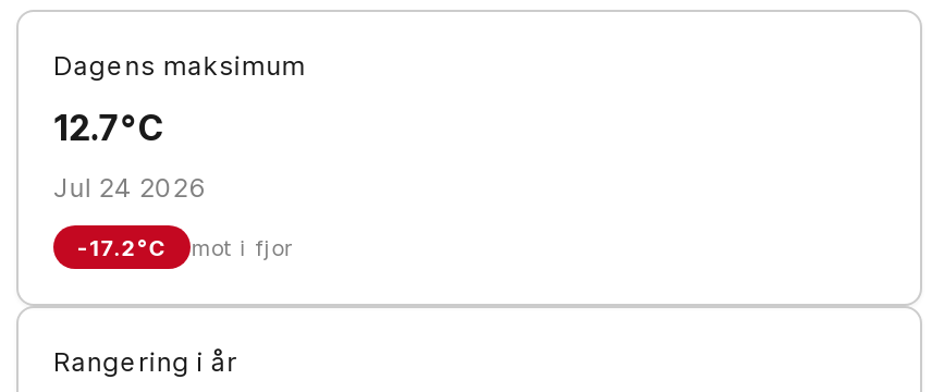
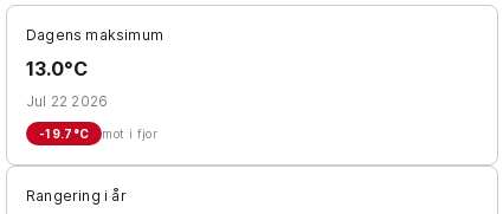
- 12.7°C
+ 13.0°C

- Jul 24 2026
+ Jul 22 2026

- -17.2°C mot i fjor
+ -19.7°C mot i fjor
